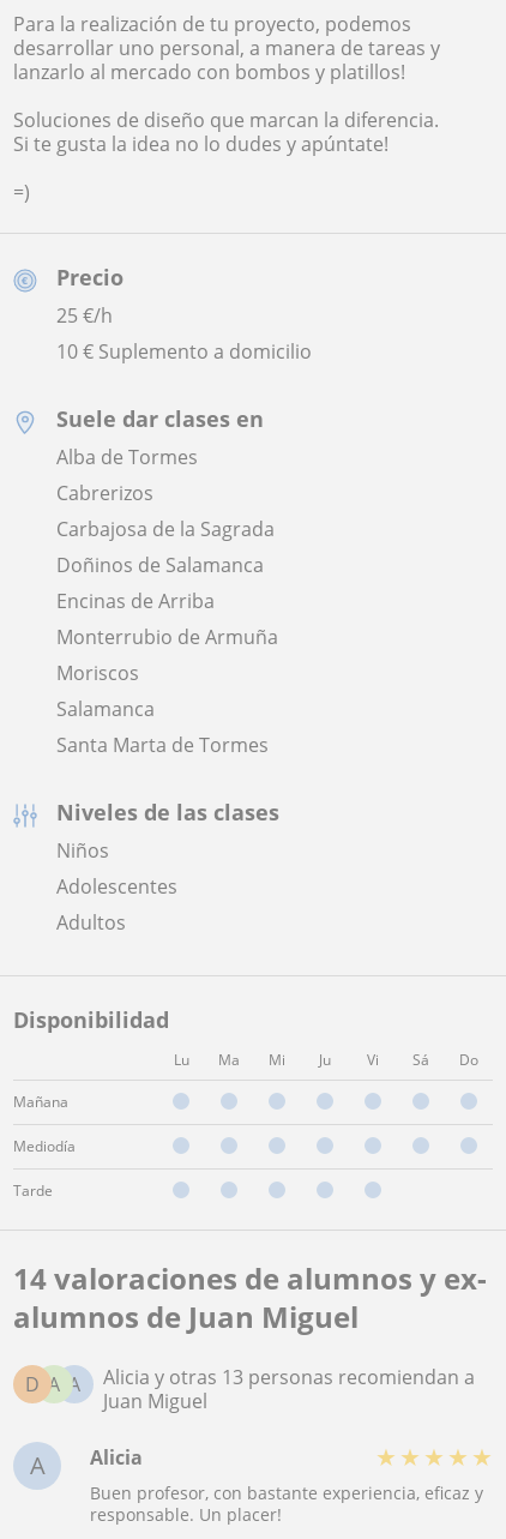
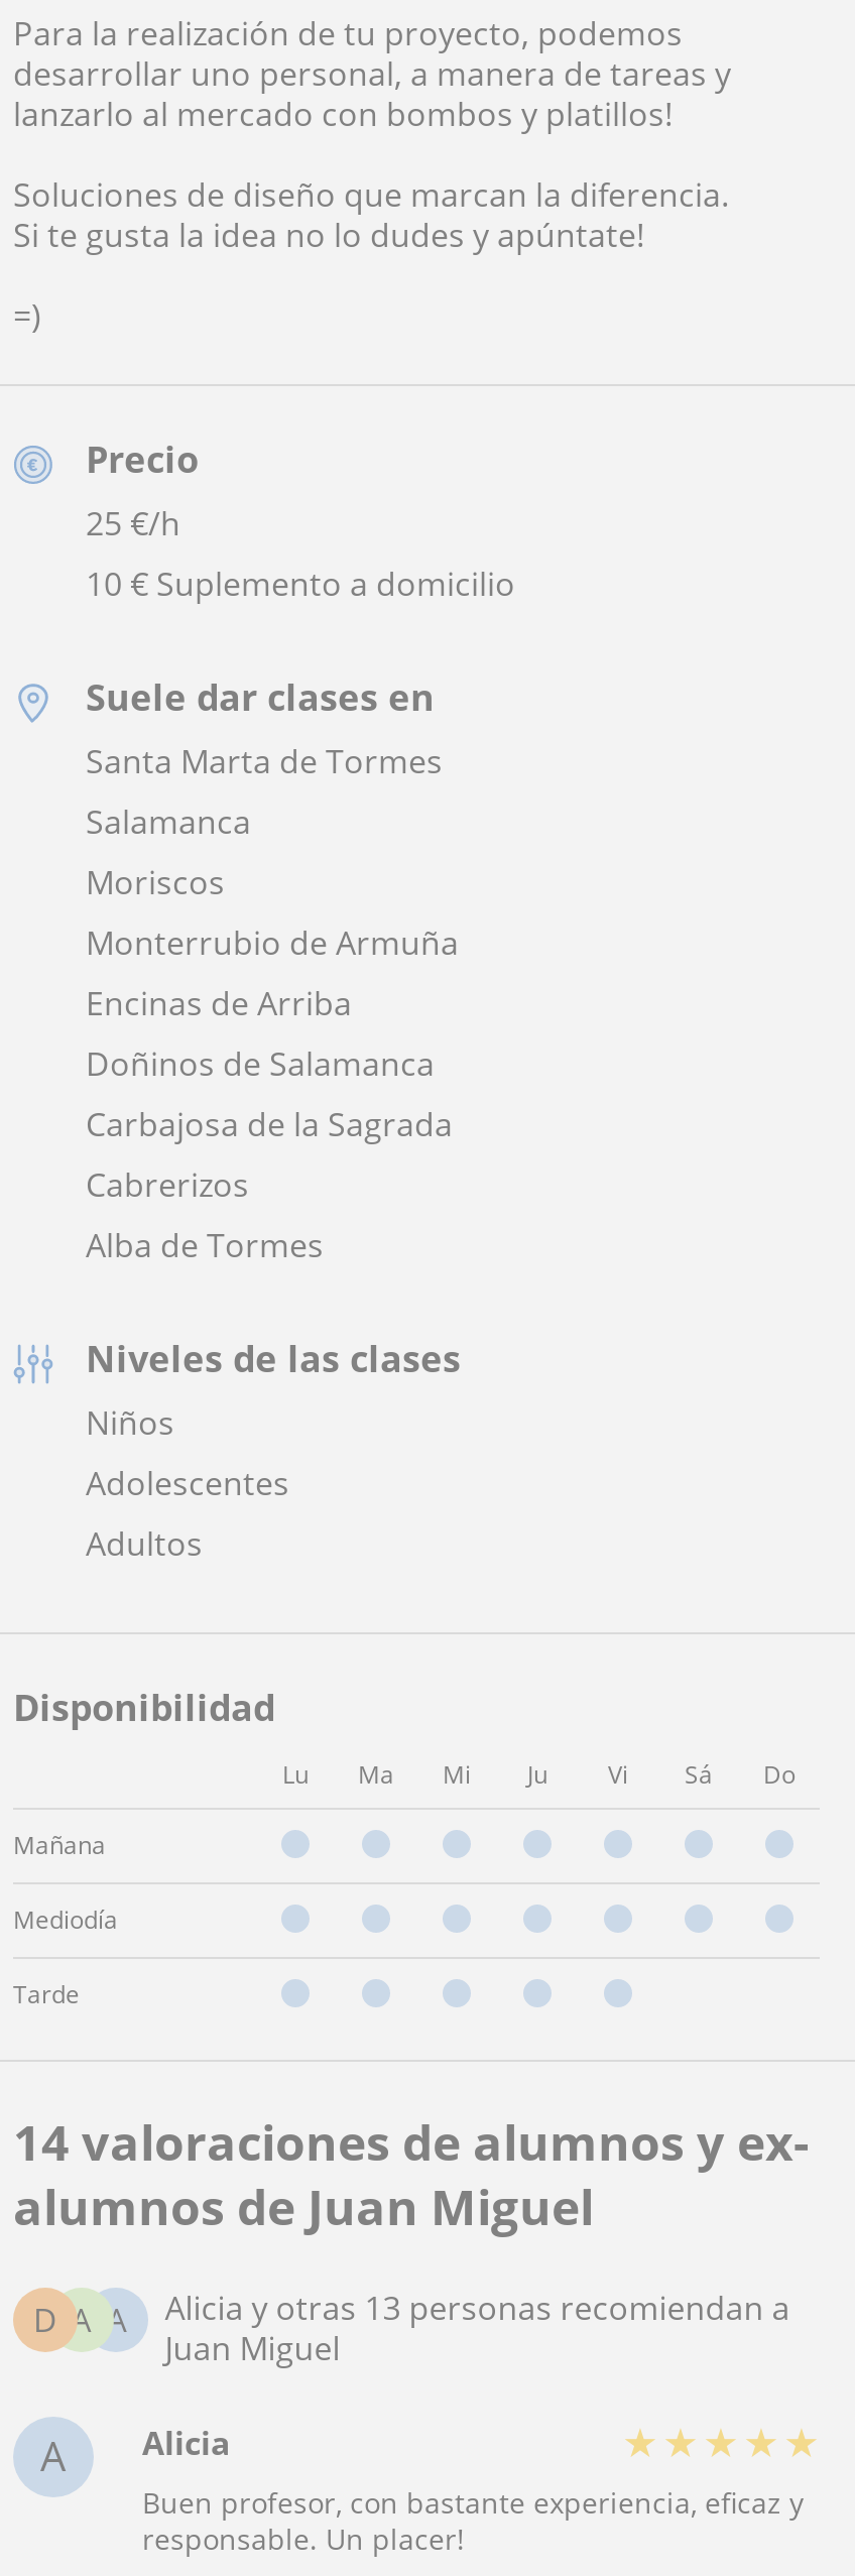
moved down: Alba de Tormes

moved up: Cabrerizos | Carbajosa de la Sagrada | Doñinos de Salamanca | Encinas de Arriba | Monterrubio de Armuña | Moriscos | Salamanca | Santa Marta de Tormes
